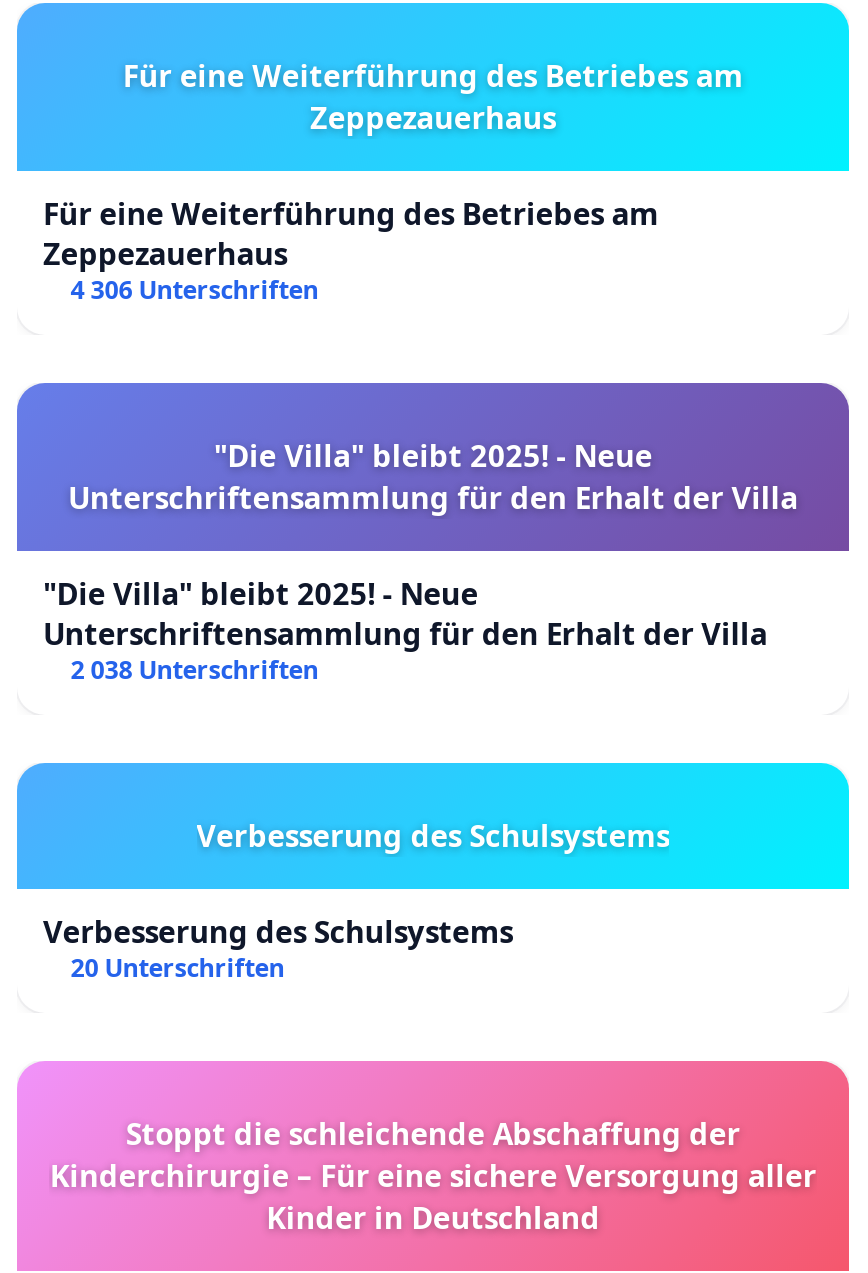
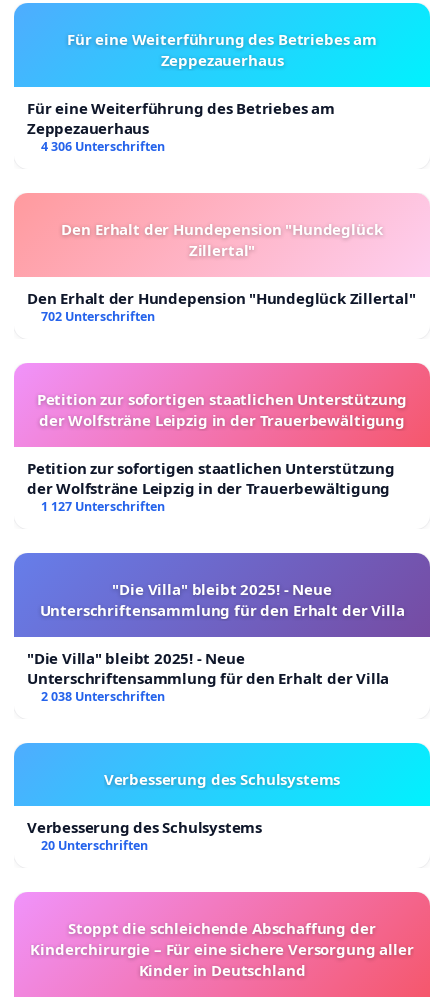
+ [image]
+ Petition zur sofortigen staatlichen Unterstützung
+ der Wolfsträne Leipzig in der Trauerbewältigung
+ Petition zur sofortigen staatlichen Unterstützung
+ der Wolfsträne Leipzig in der Trauerbewältigung
+ 1 127 Unterschriften

+ [image]
+ Den Erhalt der Hundepension "Hundeglück
+ Zillertal"
+ Den Erhalt der Hundepension "Hundeglück Zillertal"
+ 702 Unterschriften
